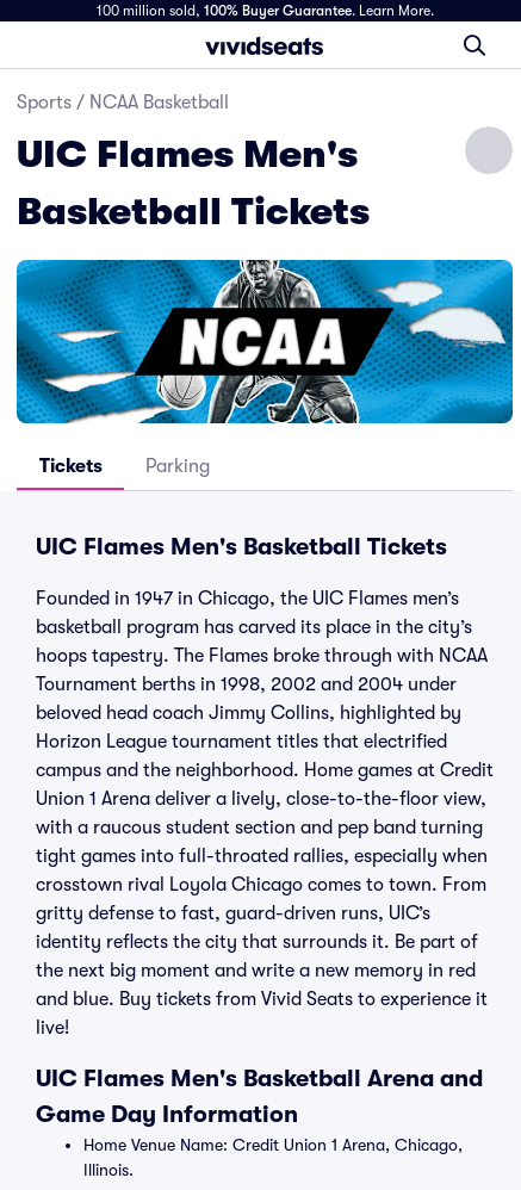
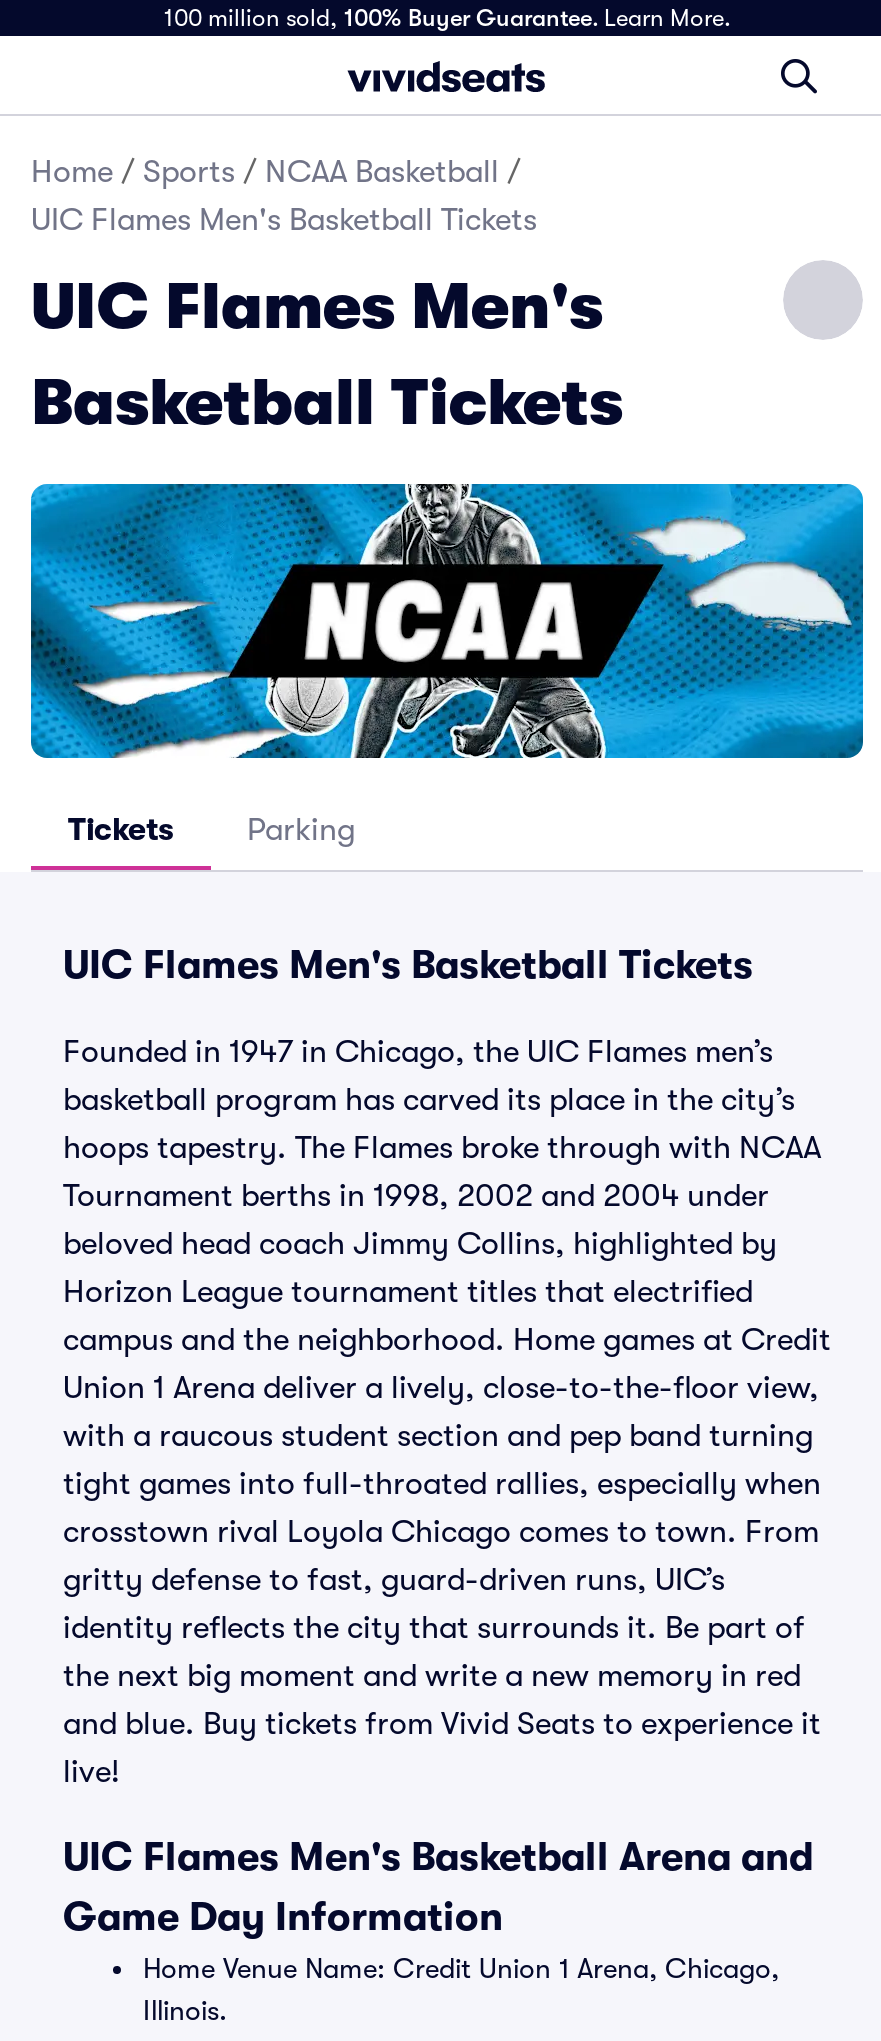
- Sports / NCAA Basketball
+ Home / Sports / NCAA Basketball /
+ UIC Flames Men's Basketball Tickets
